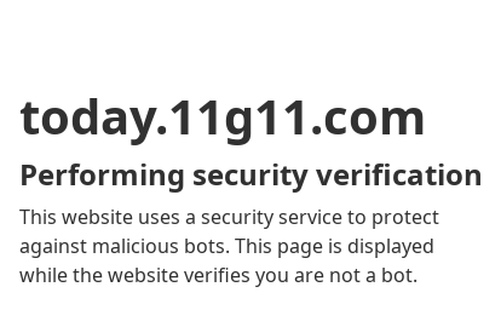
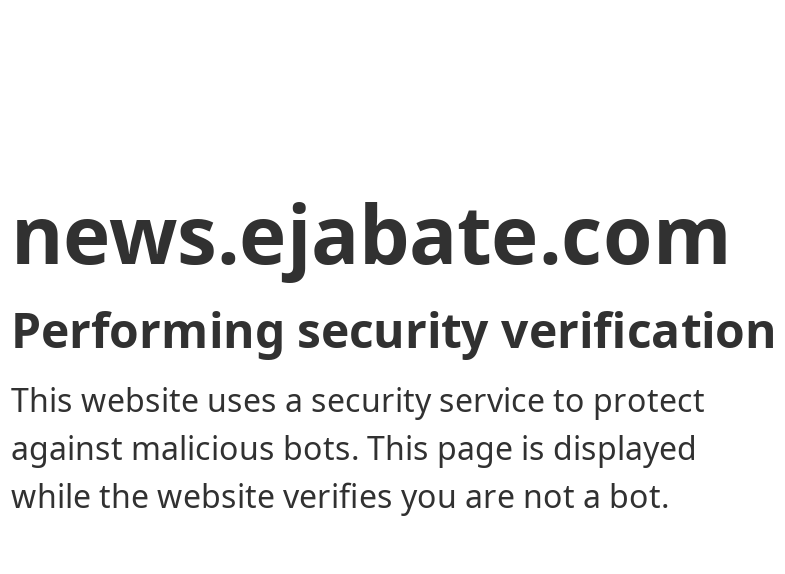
- today.11g11.com
+ news.ejabate.com
